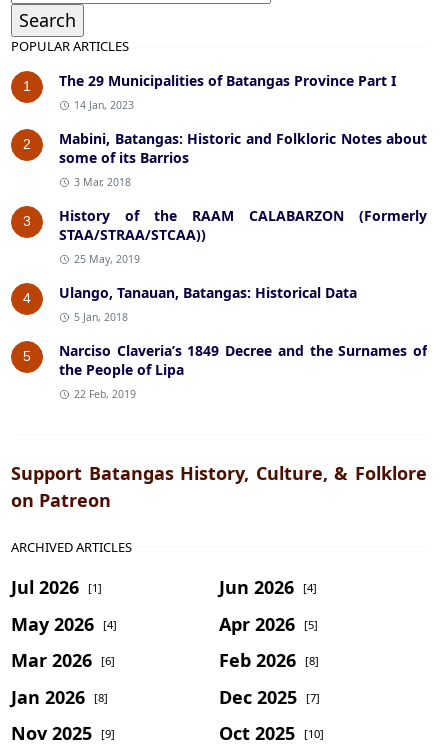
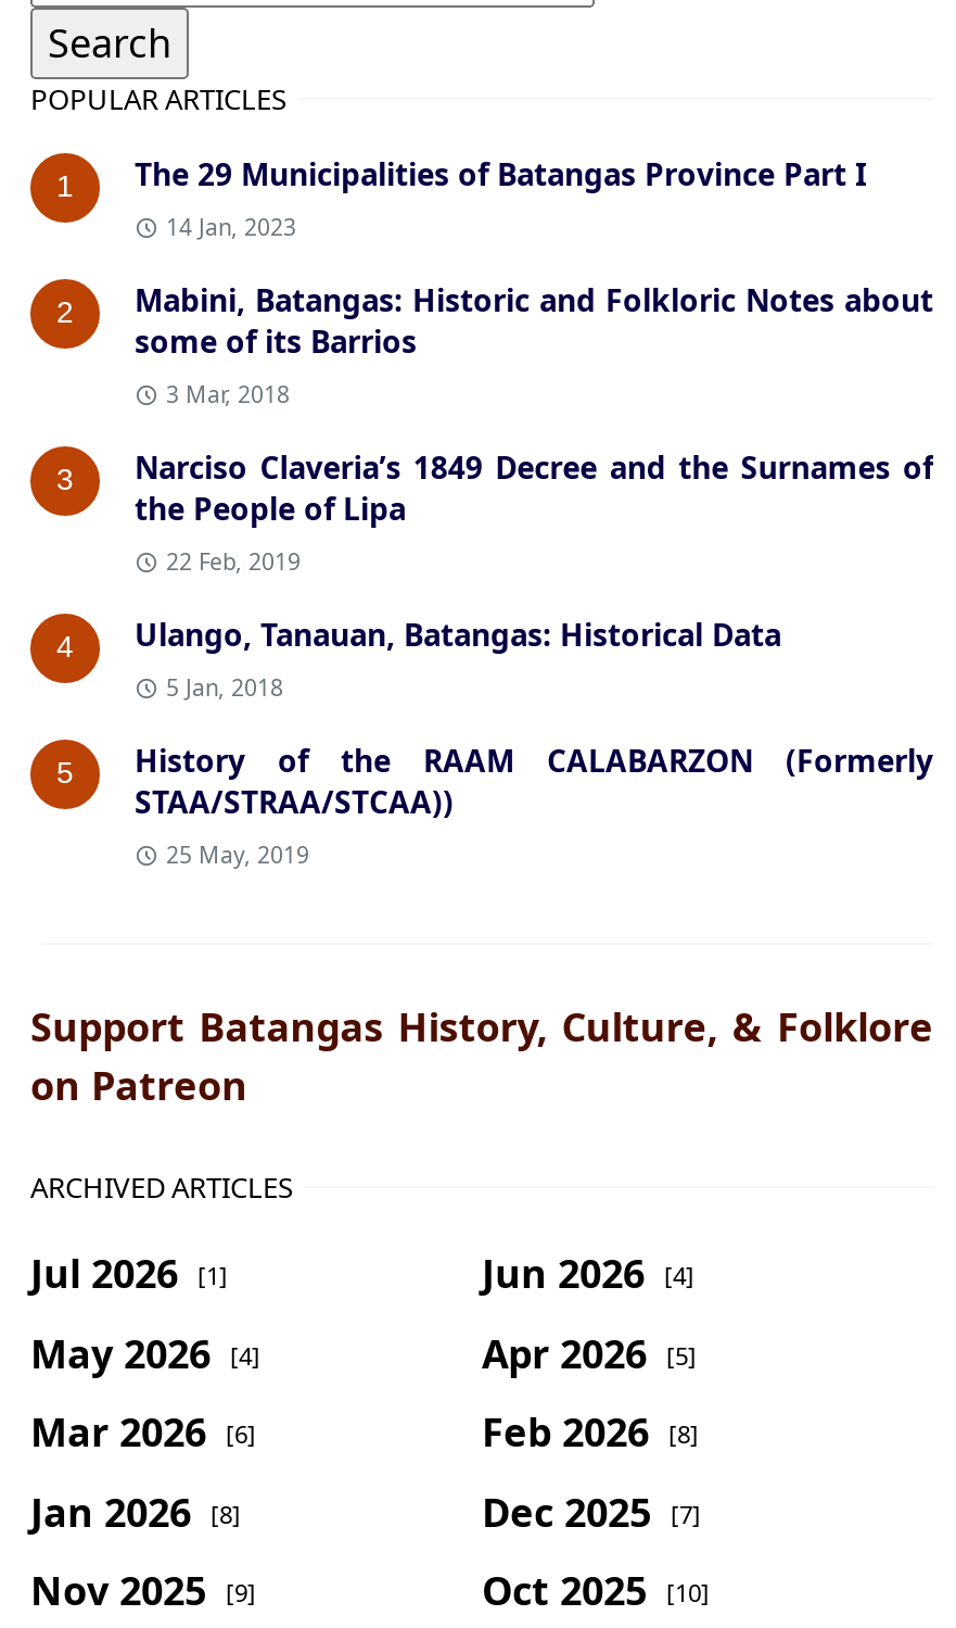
moved down: History of the RAAM CALABARZON (Formerly | STAA/STRAA/STCAA)) | 25 May, 2019

moved up: Narciso Claveria’s 1849 Decree and the Surnames of | the People of Lipa | 22 Feb, 2019
